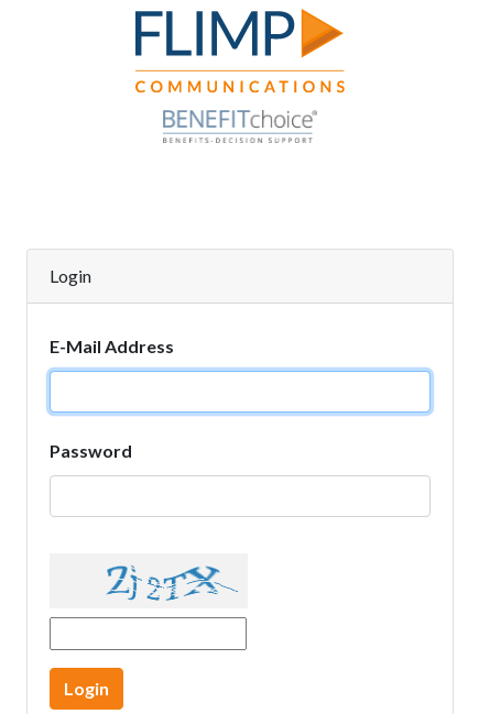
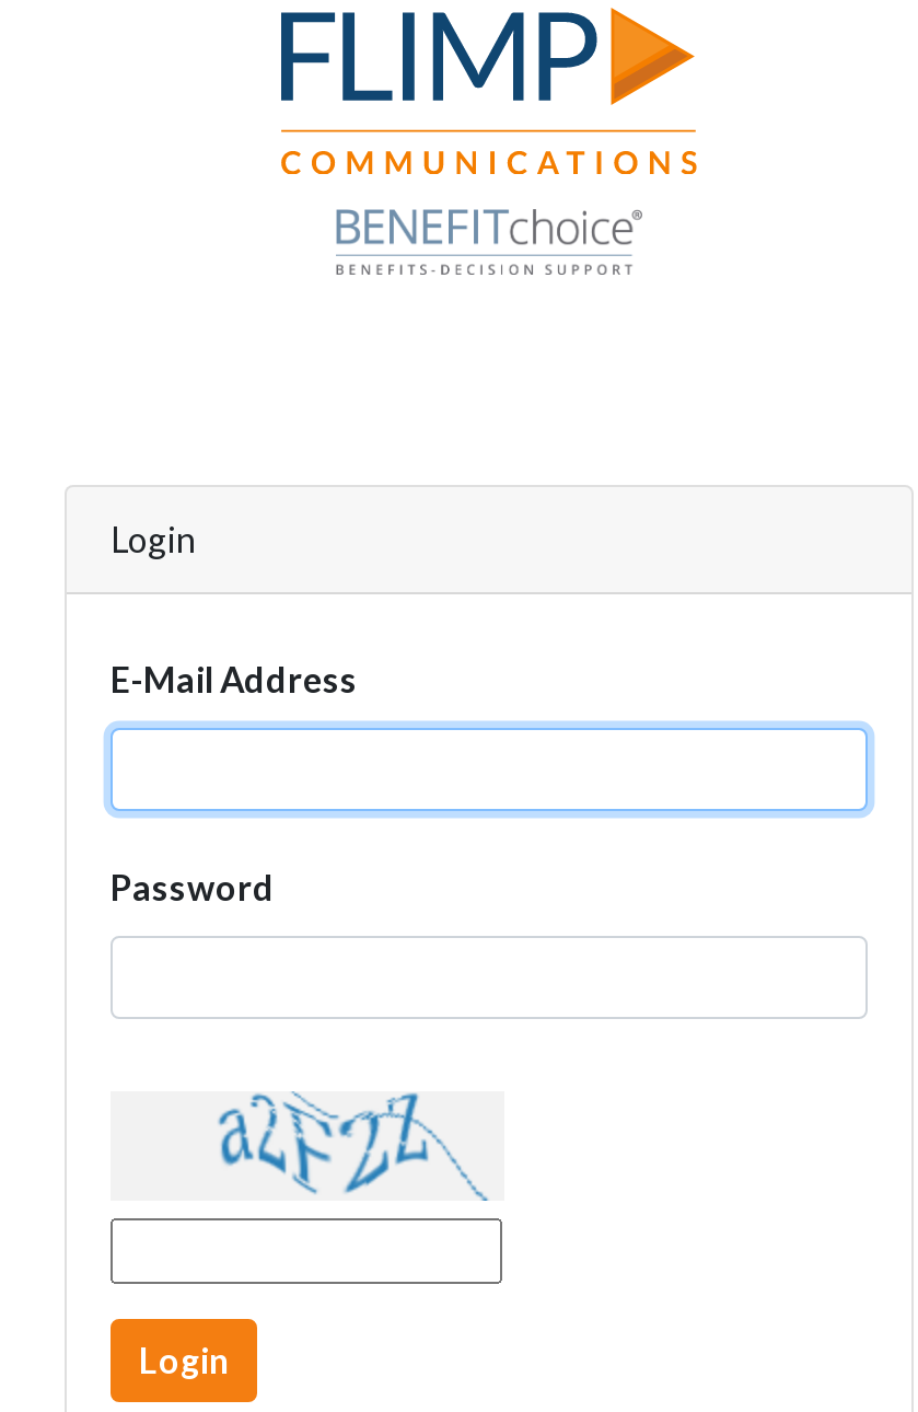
- [image]
+ [image]
